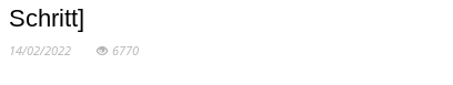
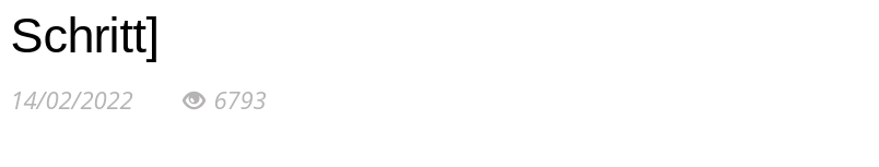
- 6770
+ 6793
